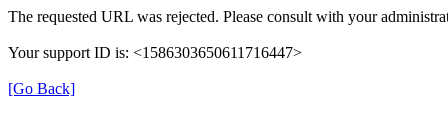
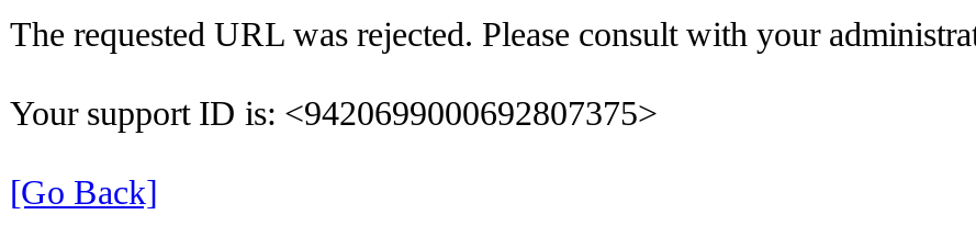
- Your support ID is: <1586303650611716447>
+ Your support ID is: <9420699000692807375>
